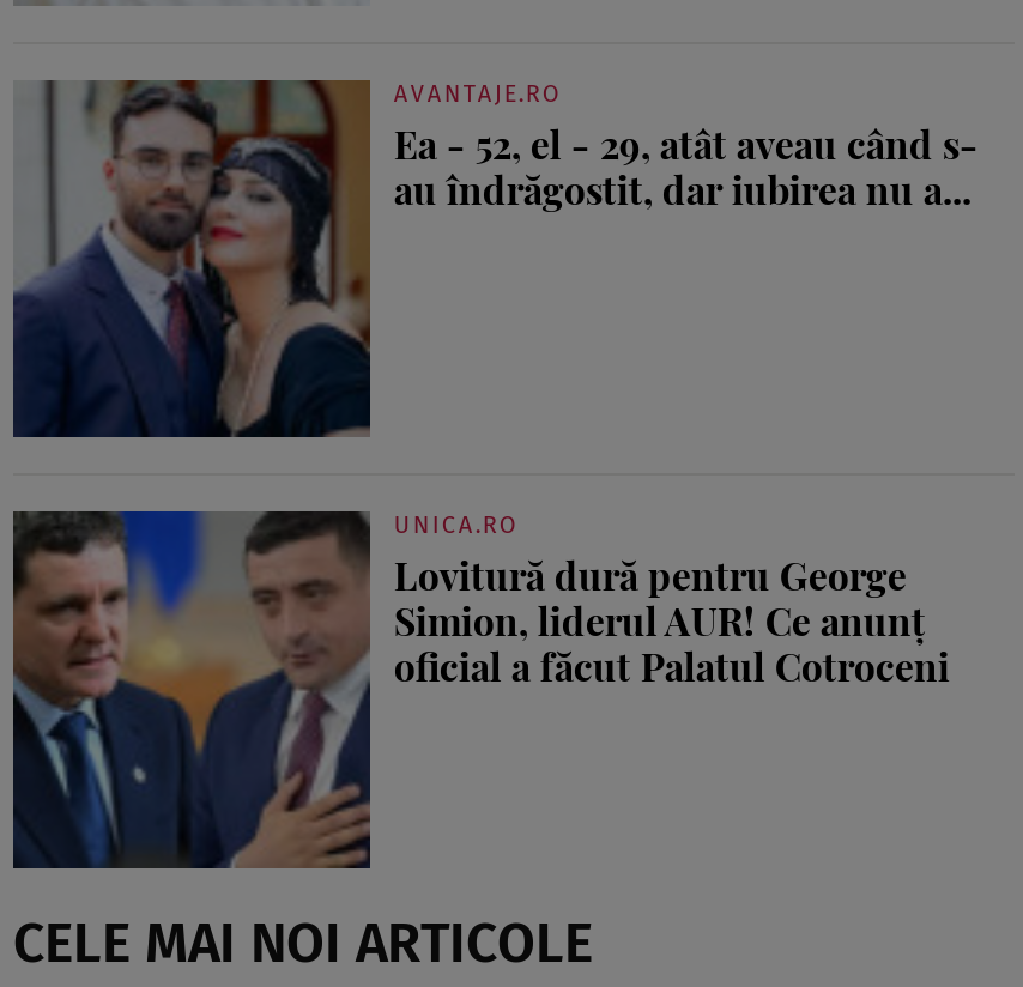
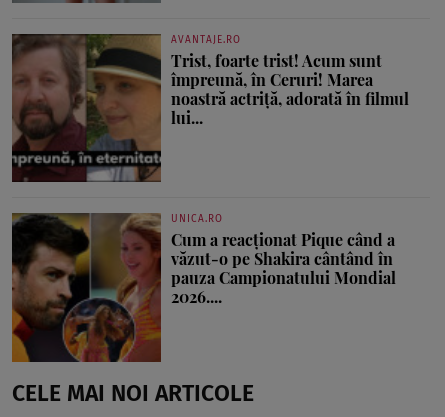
- [image]
- Ea - 52, el - 29, atât aveau când s-
- au îndrăgostit, dar iubirea nu a...
+ [image]
+ Trist, foarte trist! Acum sunt
+ împreună, în Ceruri! Marea
+ noastră actriță, adorată în filmul
+ lui...

- [image]
- Lovitură dură pentru George
- Simion, liderul AUR! Ce anunț
- oficial a făcut Palatul Cotroceni
+ [image]
+ Cum a reacționat Pique când a
+ văzut-o pe Shakira cântând în
+ pauza Campionatului Mondial
+ 2026....
